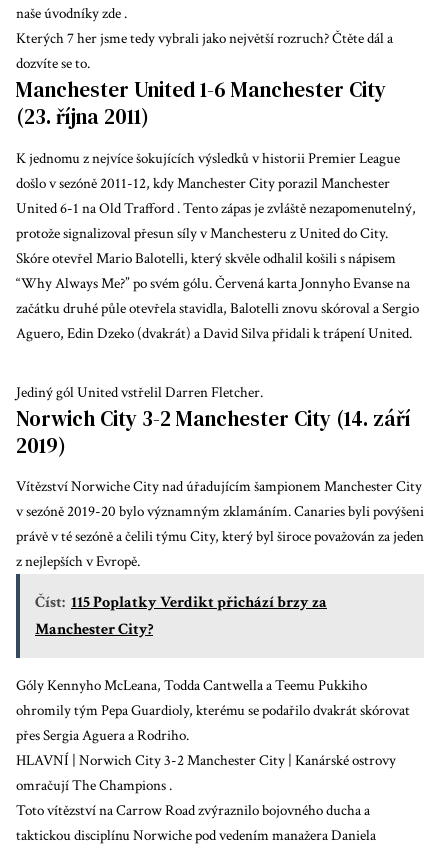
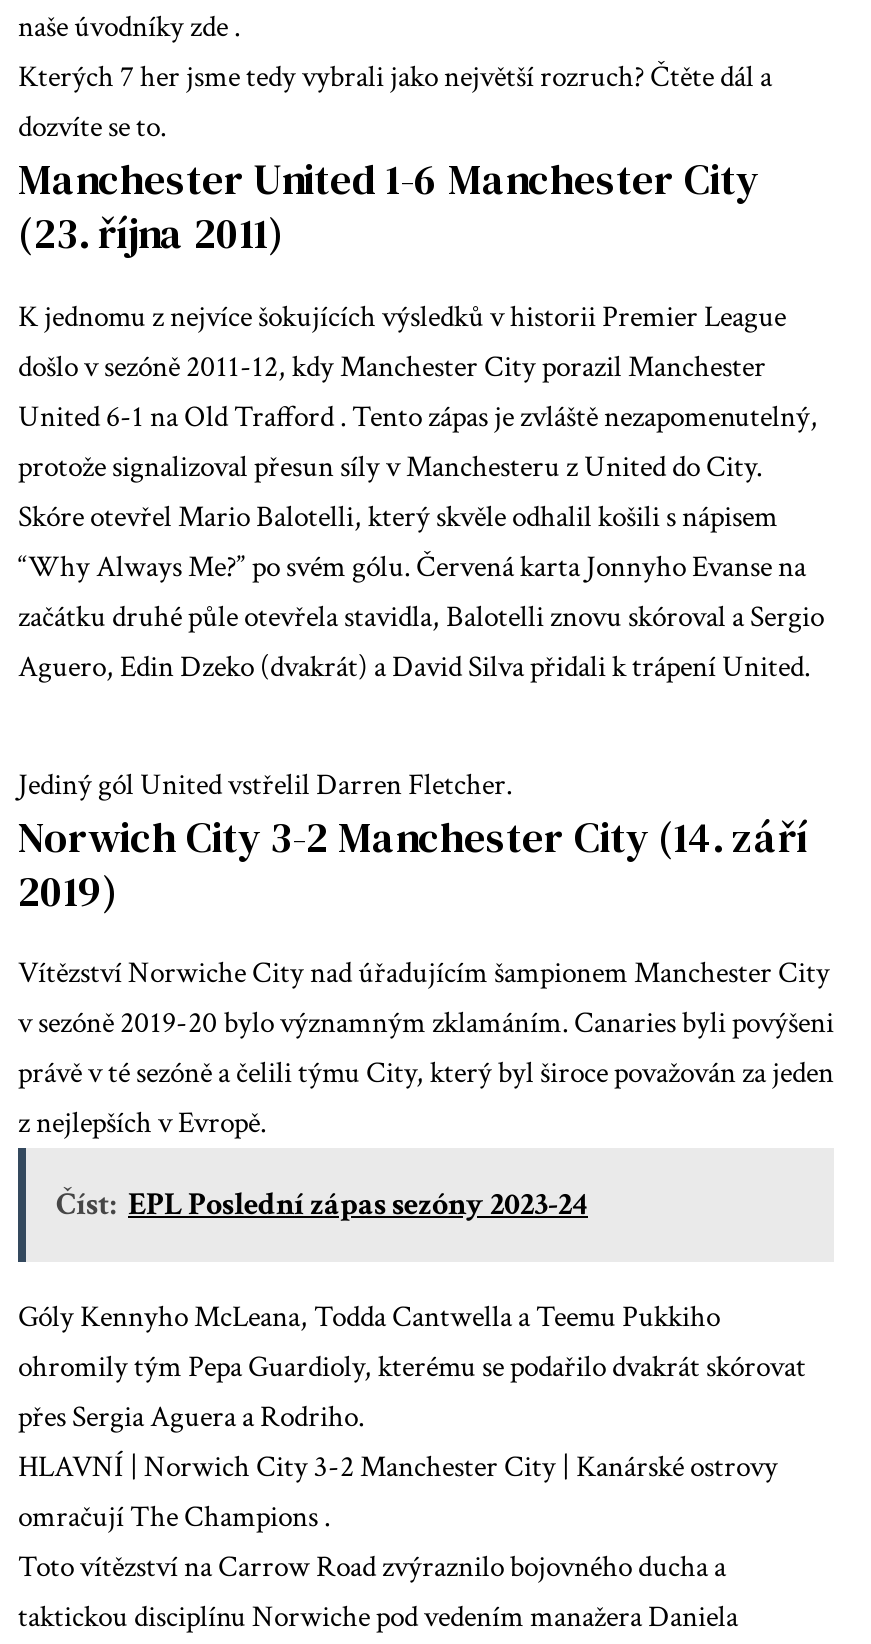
- Číst: 115 Poplatky Verdikt přichází brzy za
- Manchester City?
+ Číst: EPL Poslední zápas sezóny 2023-24
